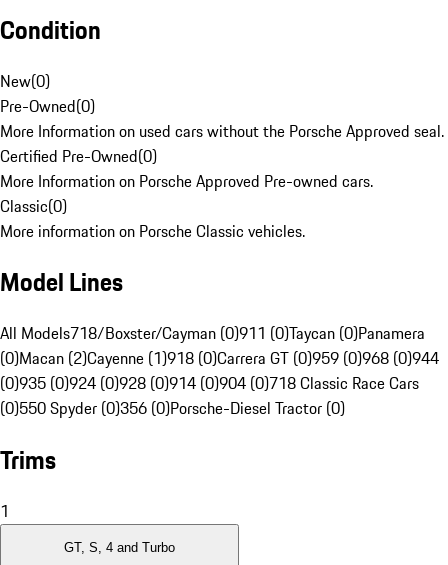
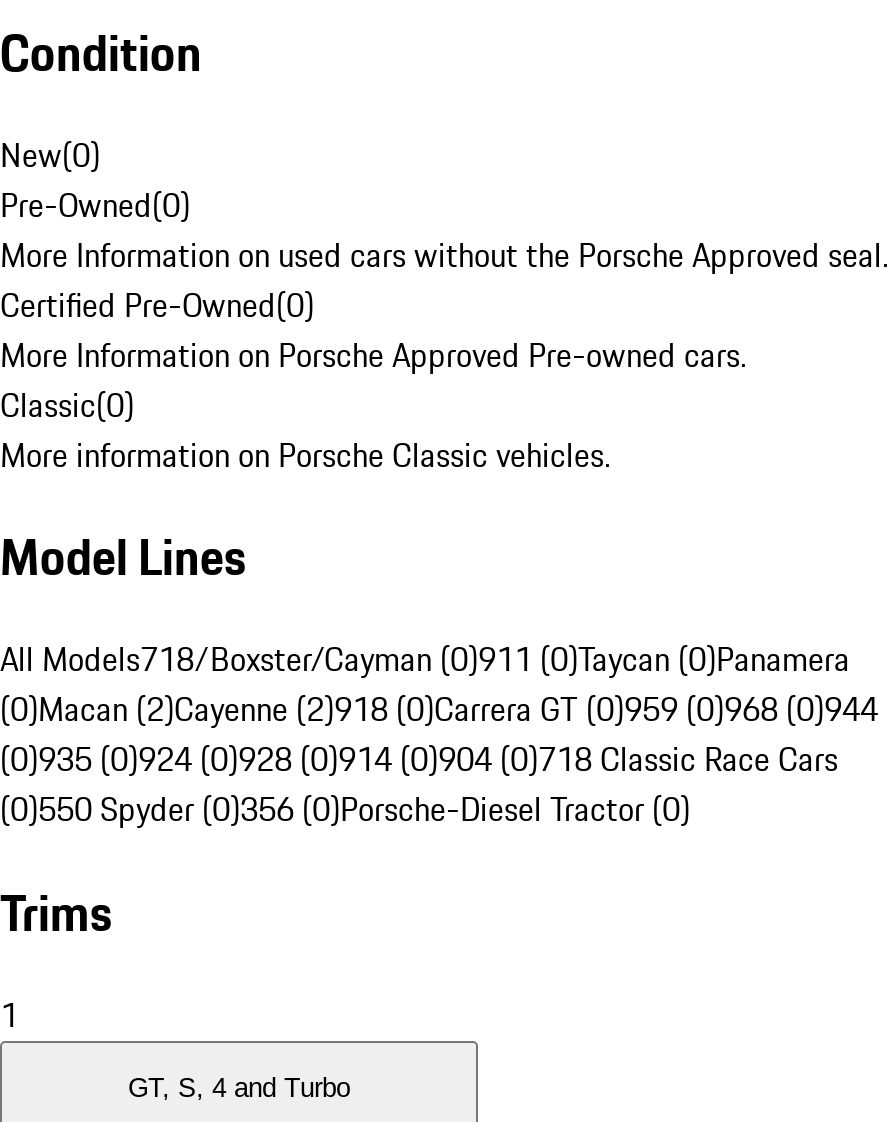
- (0)Macan (2)Cayenne (1)918 (0)Carrera GT (0)959 (0)968 (0)944
+ (0)Macan (2)Cayenne (2)918 (0)Carrera GT (0)959 (0)968 (0)944
